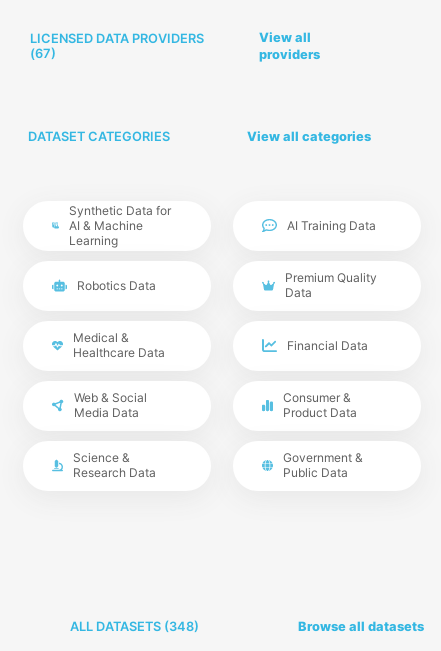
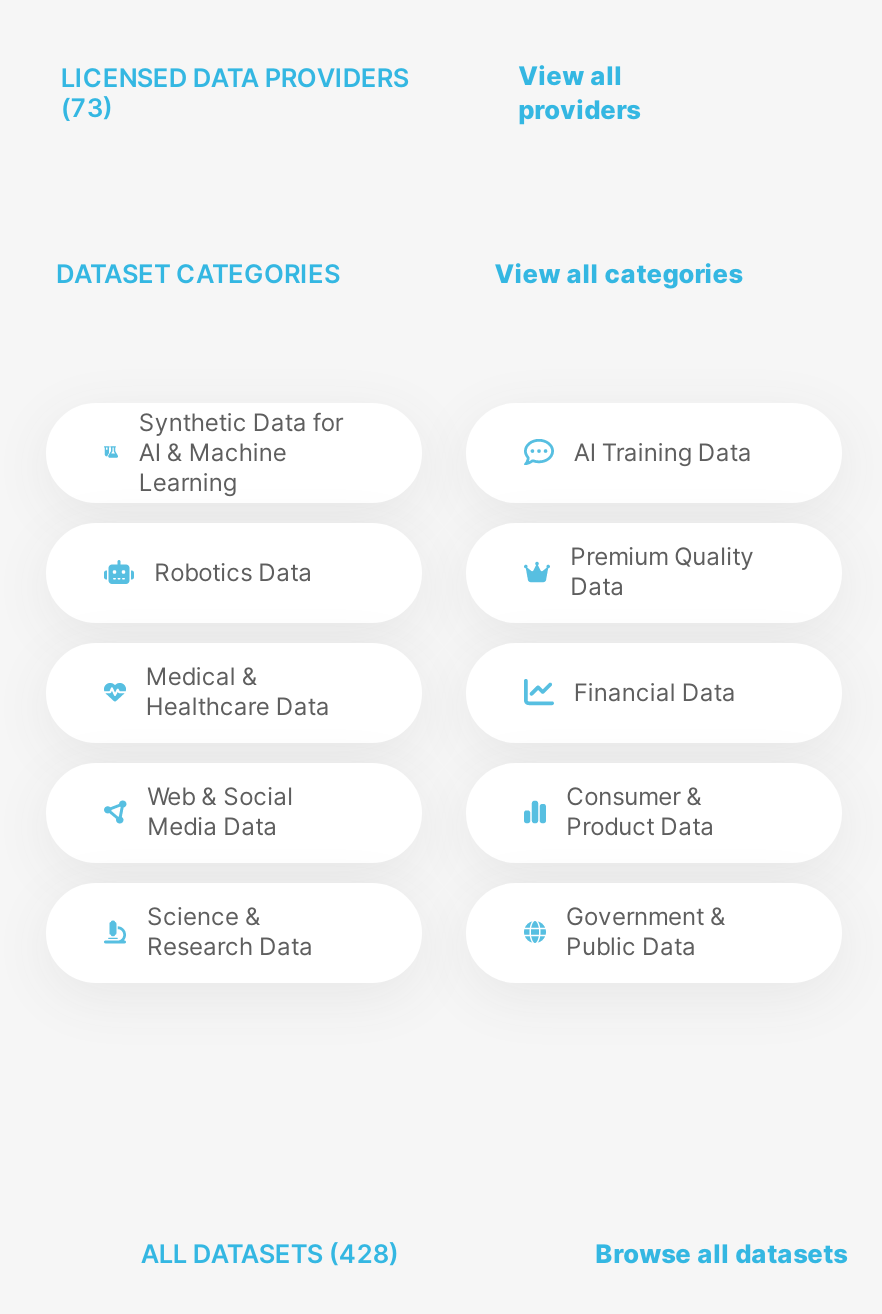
- (67)
+ (73)

- ALL DATASETS (348)
+ ALL DATASETS (428)
